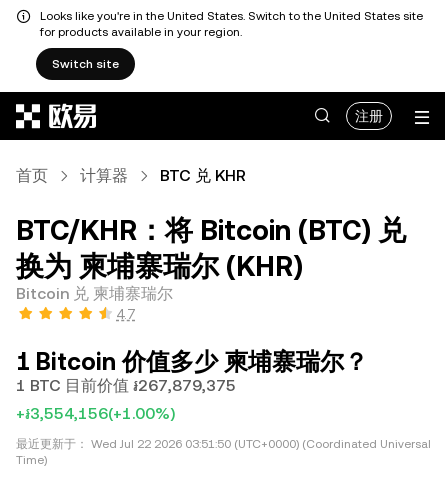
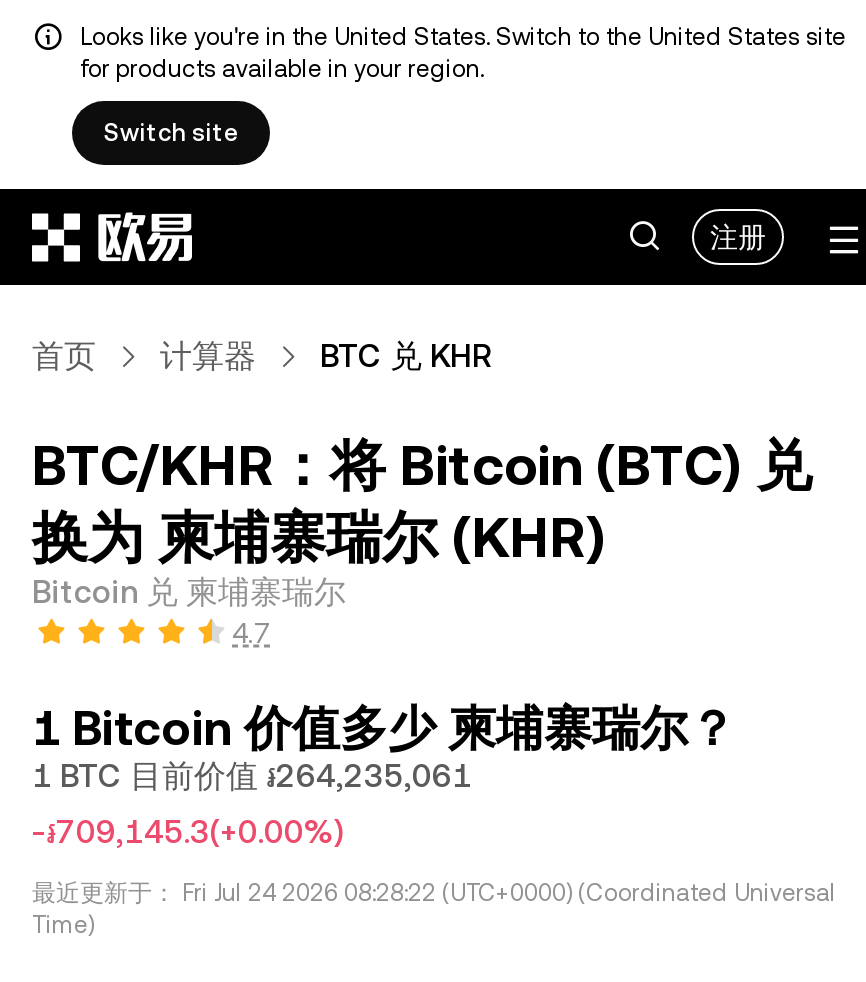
- 1 BTC 目前价值 ៛267,879,375
+ 1 BTC 目前价值 ៛264,235,061

- +៛3,554,156(+1.00%)
+ -៛709,145.3(+0.00%)

- 最近更新于：Wed Jul 22 2026 03:51:50 (UTC+0000) (Coordinated Universal
+ 最近更新于：Fri Jul 24 2026 08:28:22 (UTC+0000) (Coordinated Universal
